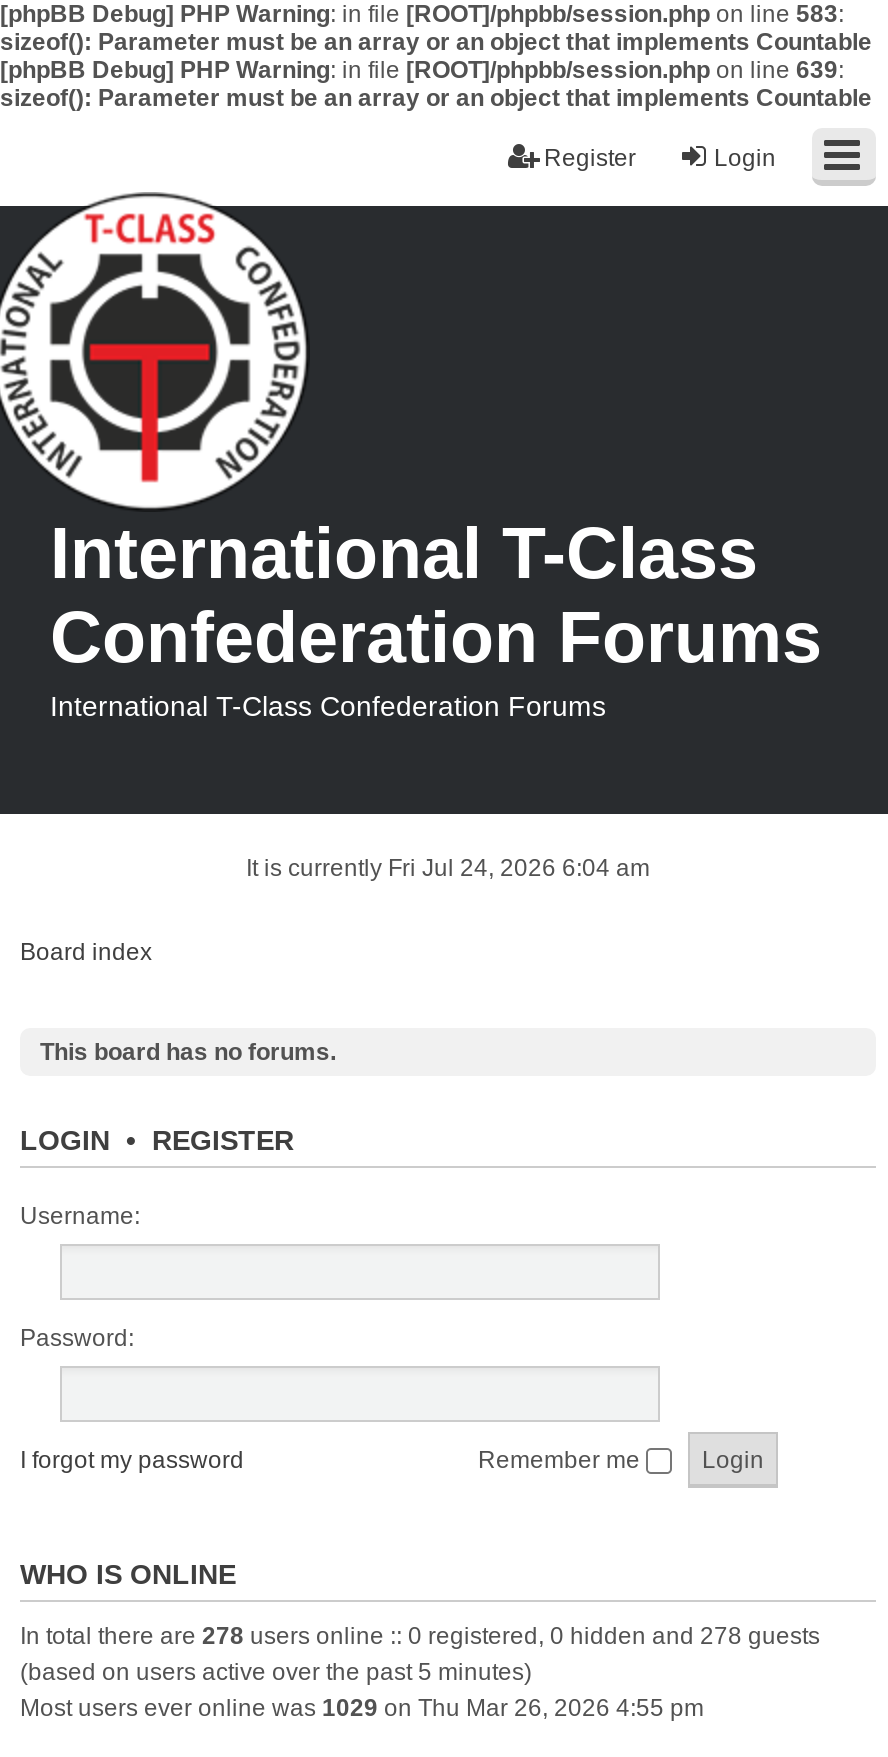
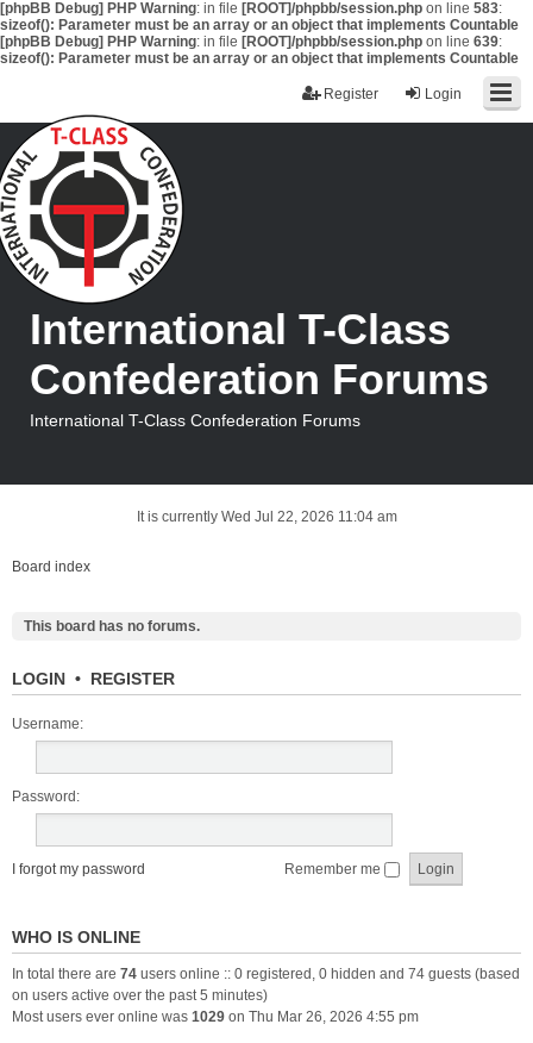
- It is currently Fri Jul 24, 2026 6:04 am
+ It is currently Wed Jul 22, 2026 11:04 am

- In total there are 278 users online :: 0 registered, 0 hidden and 278 guests
- (based on users active over the past 5 minutes)
+ In total there are 74 users online :: 0 registered, 0 hidden and 74 guests (based
+ on users active over the past 5 minutes)
